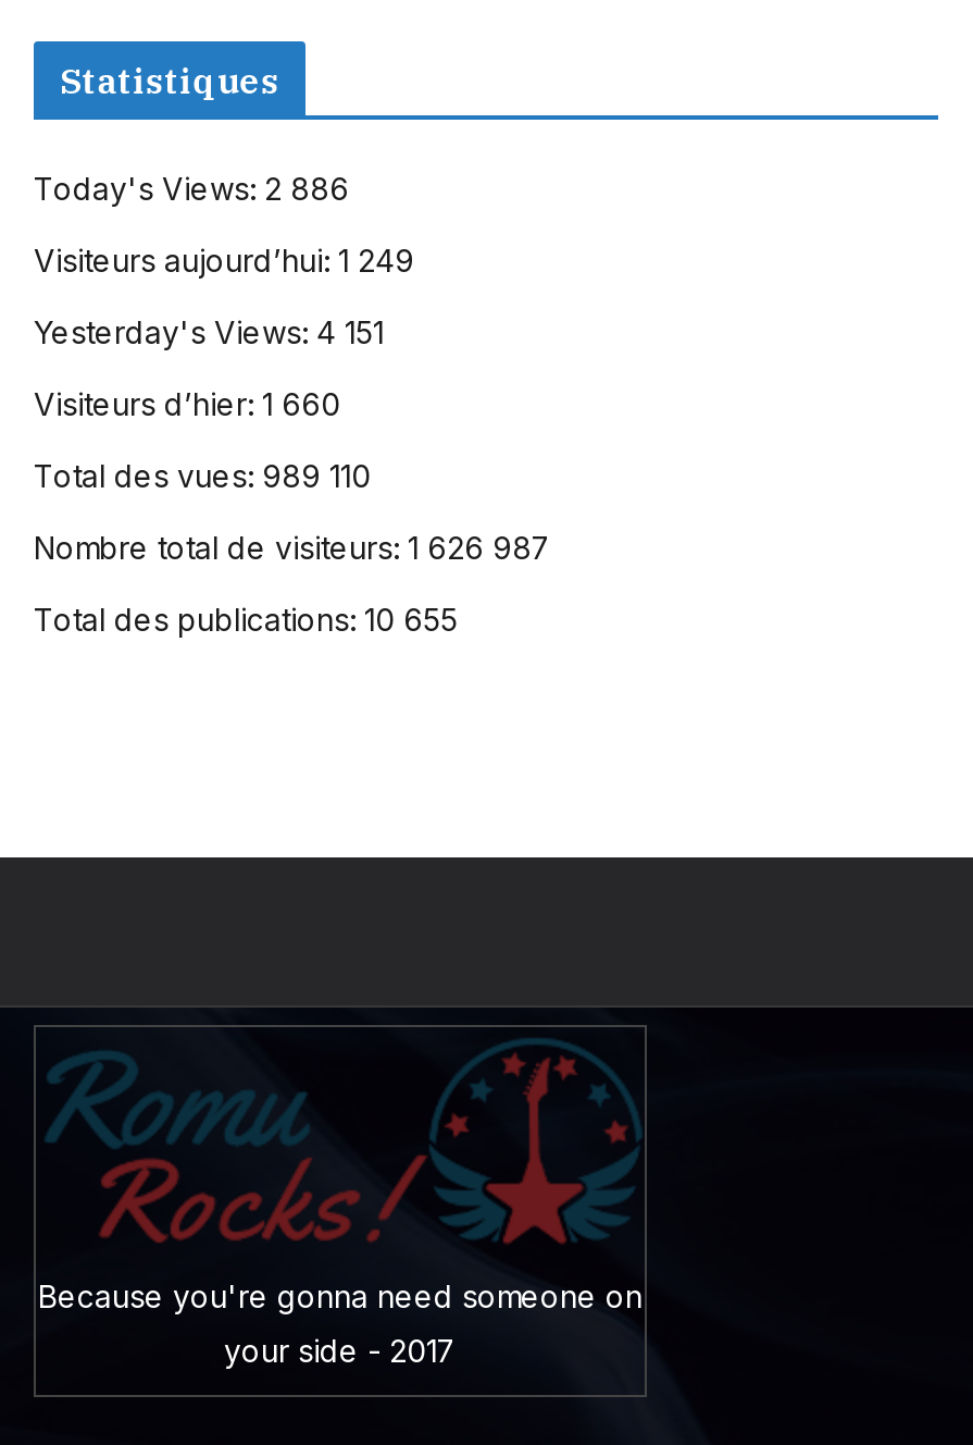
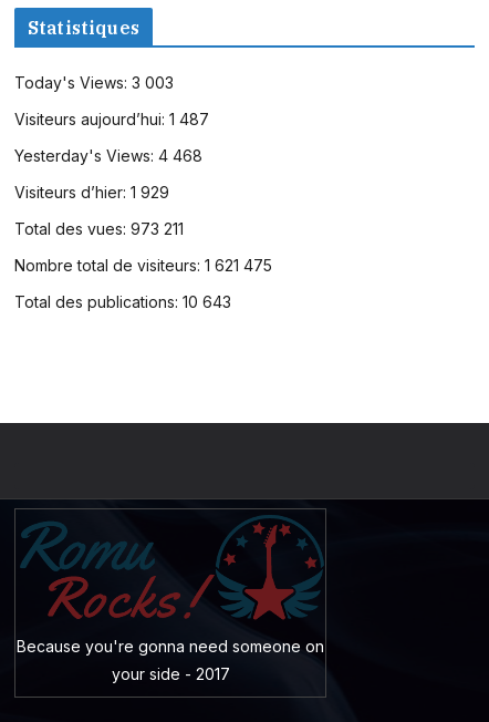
- Today's Views: 2 886
+ Today's Views: 3 003

- Visiteurs aujourd’hui: 1 249
+ Visiteurs aujourd’hui: 1 487

- Yesterday's Views: 4 151
+ Yesterday's Views: 4 468

- Visiteurs d’hier: 1 660
+ Visiteurs d’hier: 1 929

- Total des vues: 989 110
+ Total des vues: 973 211

- Nombre total de visiteurs: 1 626 987
+ Nombre total de visiteurs: 1 621 475

- Total des publications: 10 655
+ Total des publications: 10 643
